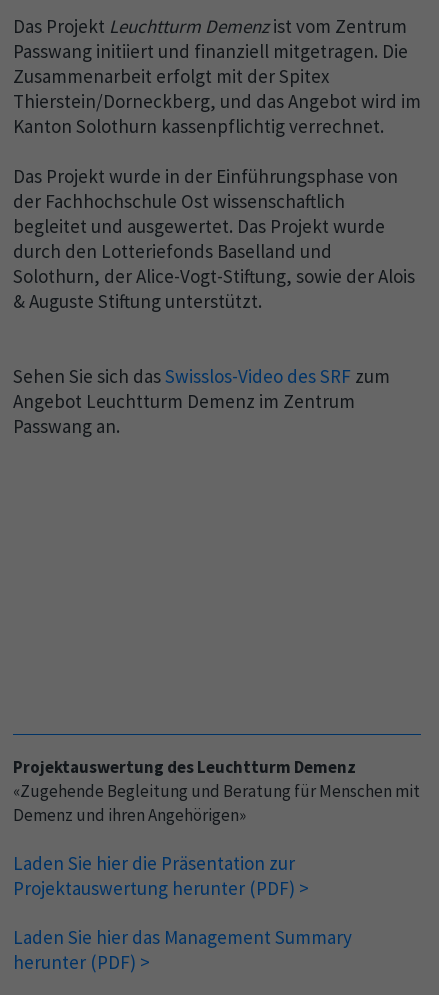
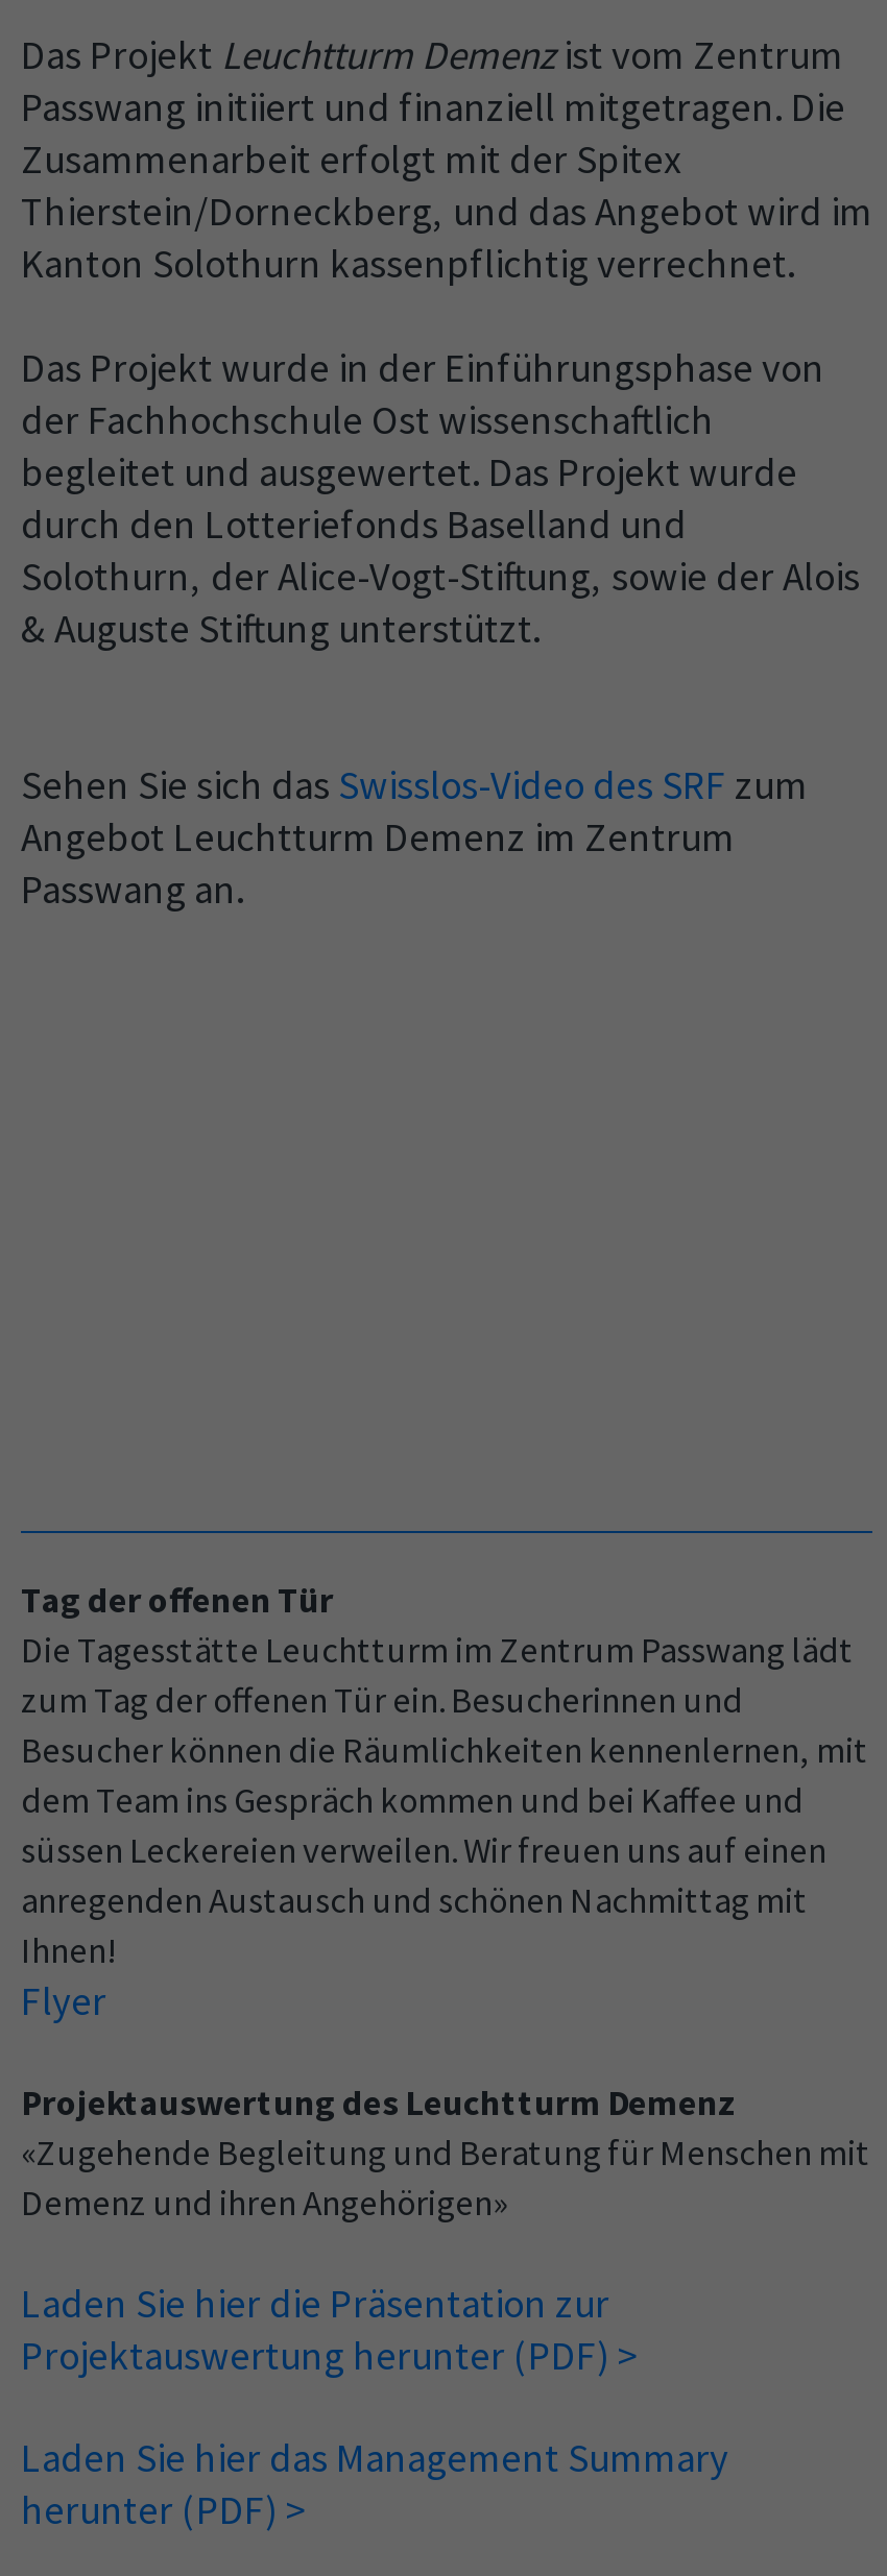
+ Tag der offenen Tür
+ Die Tagesstätte Leuchtturm im Zentrum Passwang lädt
+ zum Tag der offenen Tür ein. Besucherinnen und
+ Besucher können die Räumlichkeiten kennenlernen, mit
+ dem Team ins Gespräch kommen und bei Kaffee und
+ süssen Leckereien verweilen. Wir freuen uns auf einen
+ anregenden Austausch und schönen Nachmittag mit
+ Ihnen!
+ Flyer
